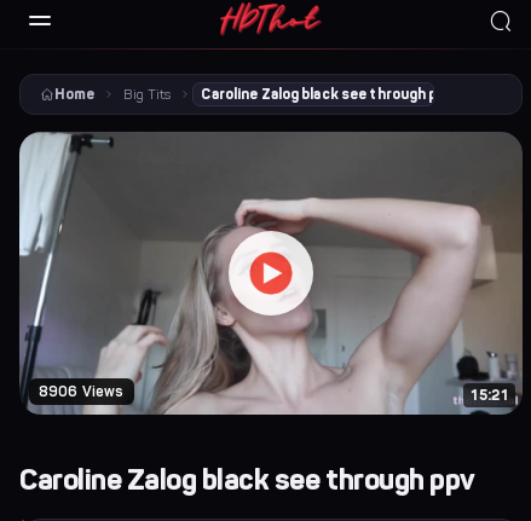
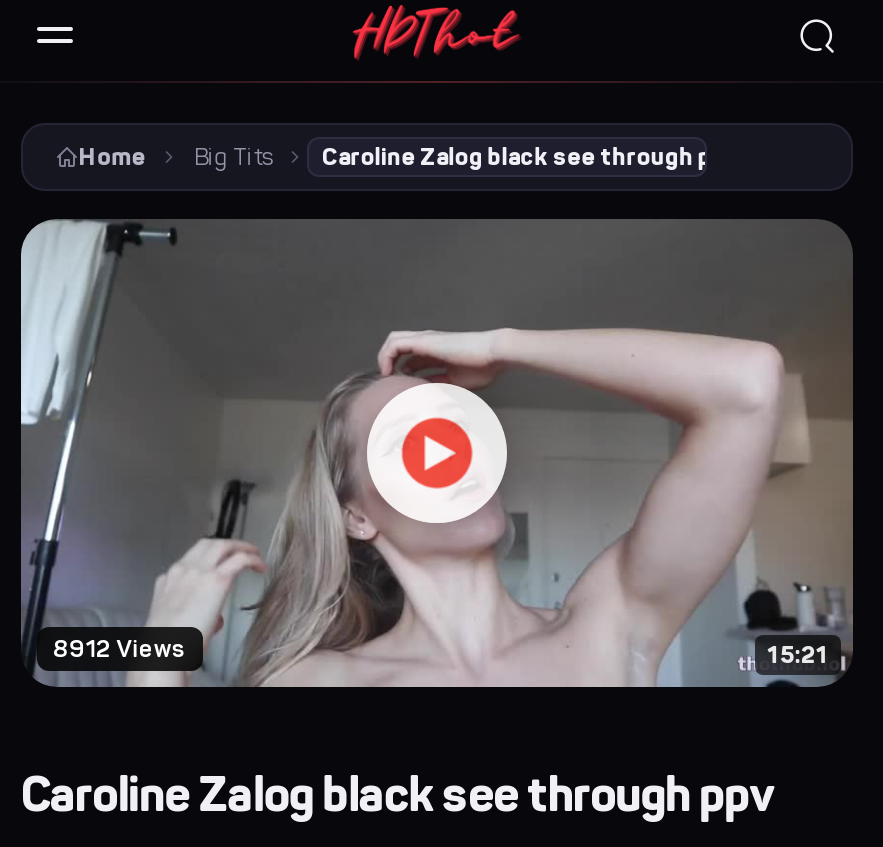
- 8906 Views
+ 8912 Views
